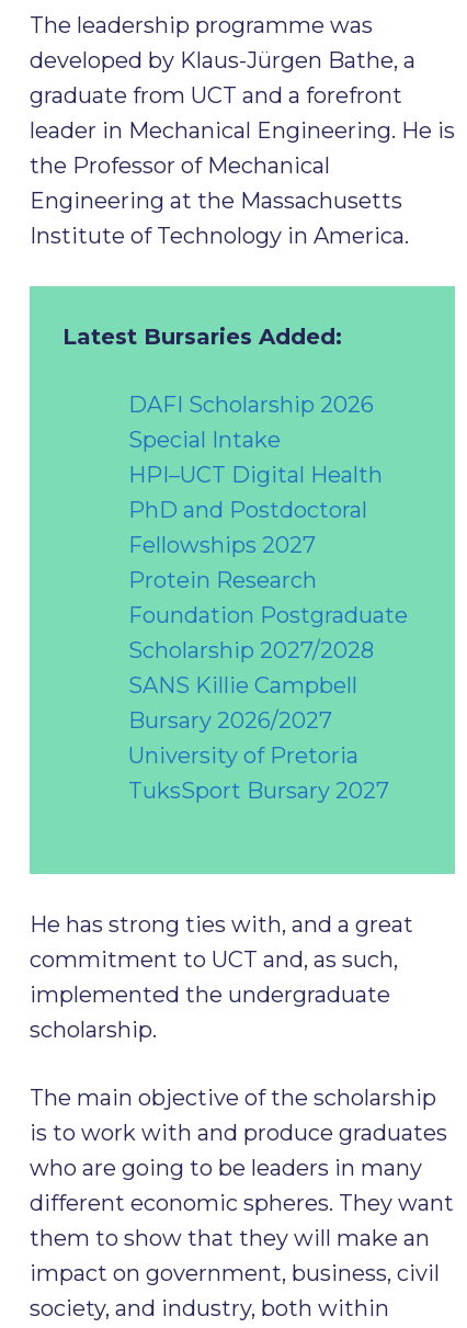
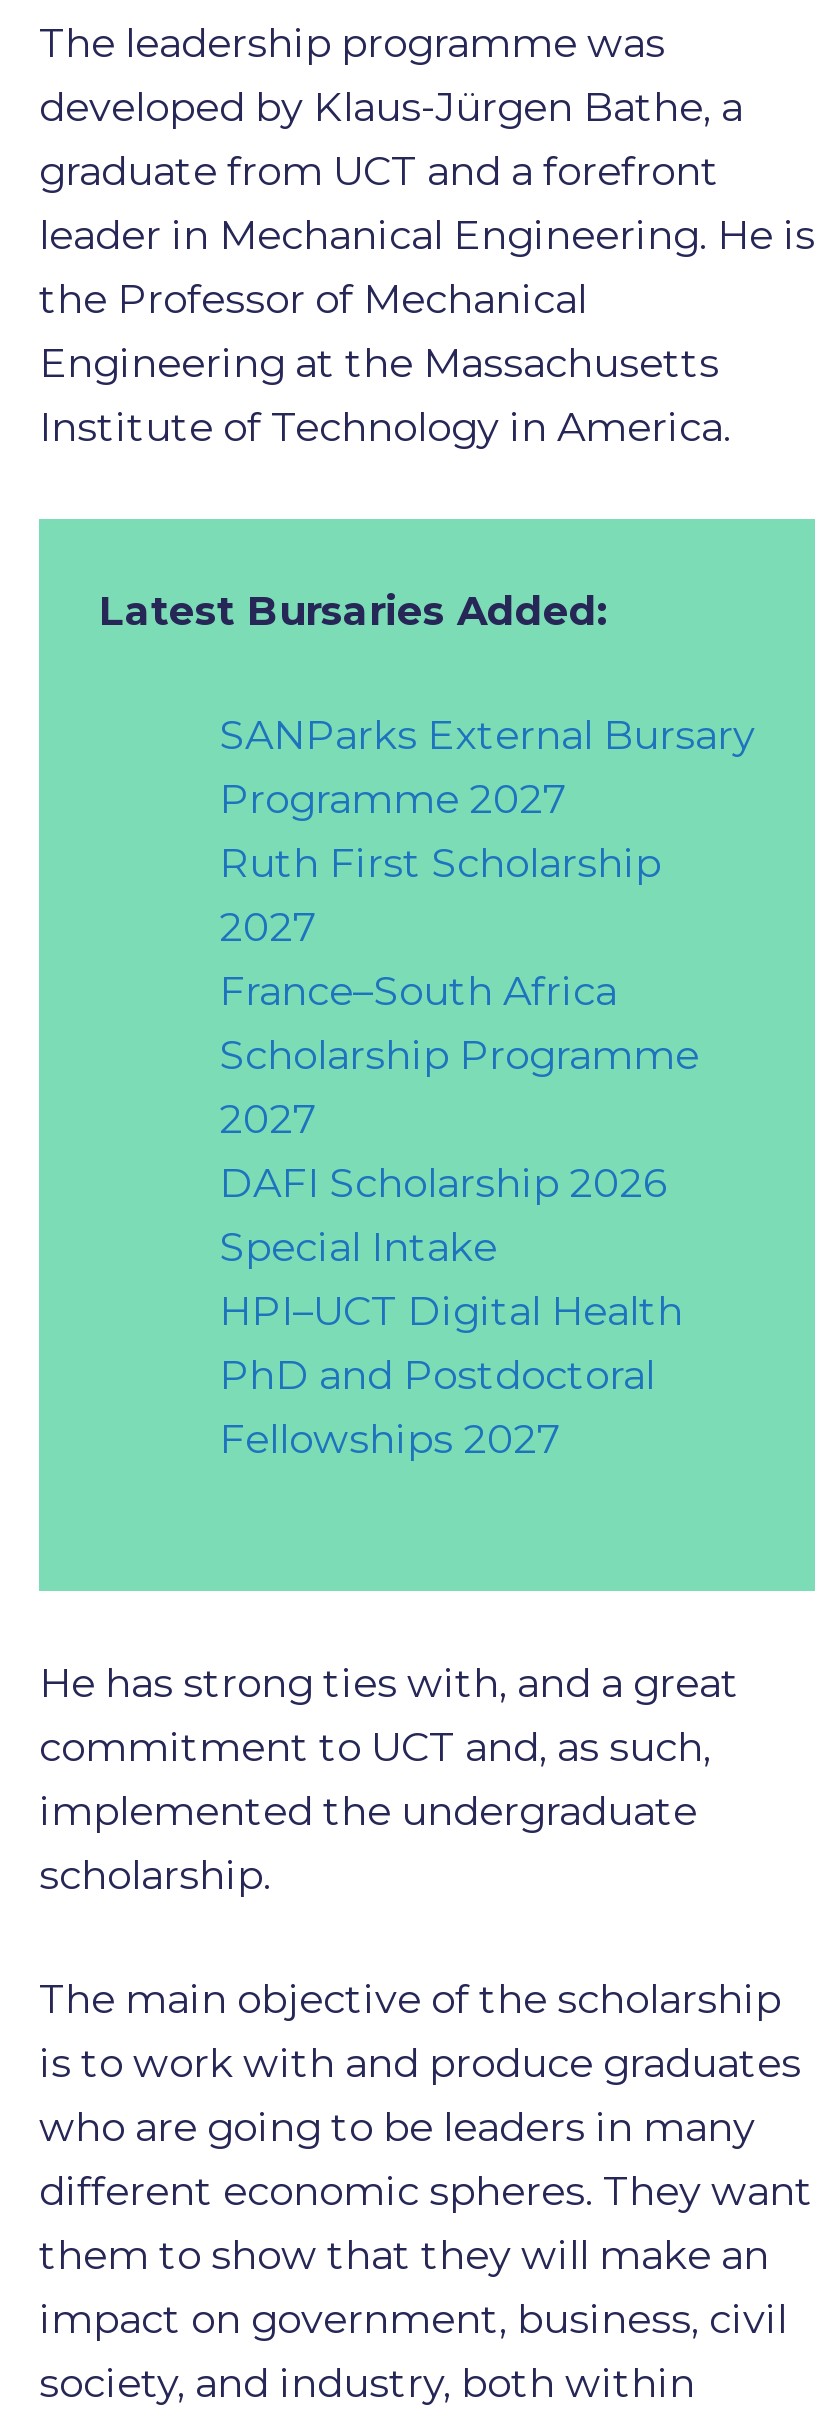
+ SANParks External Bursary
+ Programme 2027
+ Ruth First Scholarship
+ 2027
+ France–South Africa
+ Scholarship Programme
+ 2027

moved down: DAFI Scholarship 2026 | Special Intake | HPI–UCT Digital Health | PhD and Postdoctoral | Fellowships 2027

- Protein Research
- Foundation Postgraduate
- Scholarship 2027/2028
- SANS Killie Campbell
- Bursary 2026/2027
- University of Pretoria
- TuksSport Bursary 2027
